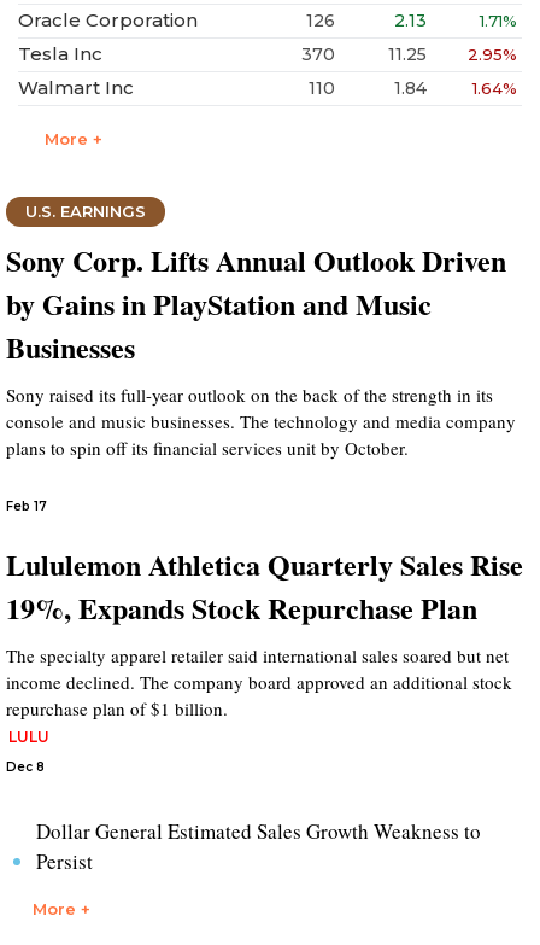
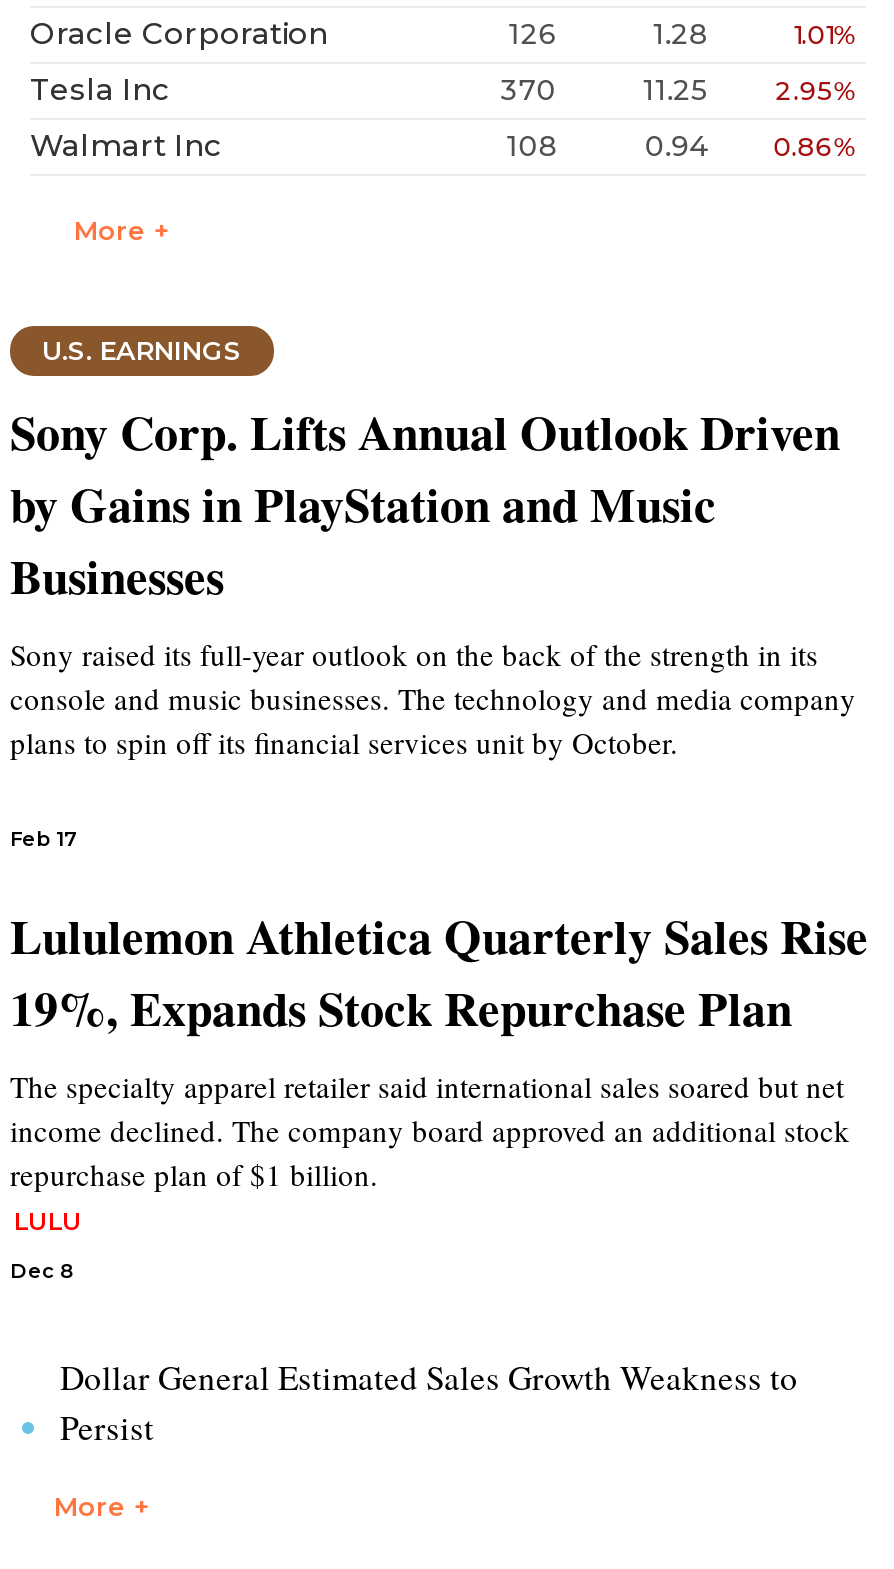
- 2.13
+ 1.28

- 1.71%
+ 1.01%

- 110
+ 108

- 1.84
+ 0.94

- 1.64%
+ 0.86%
